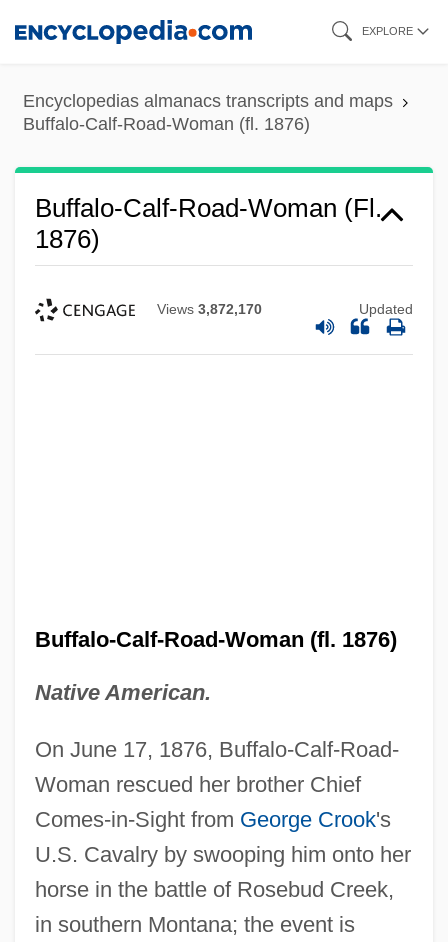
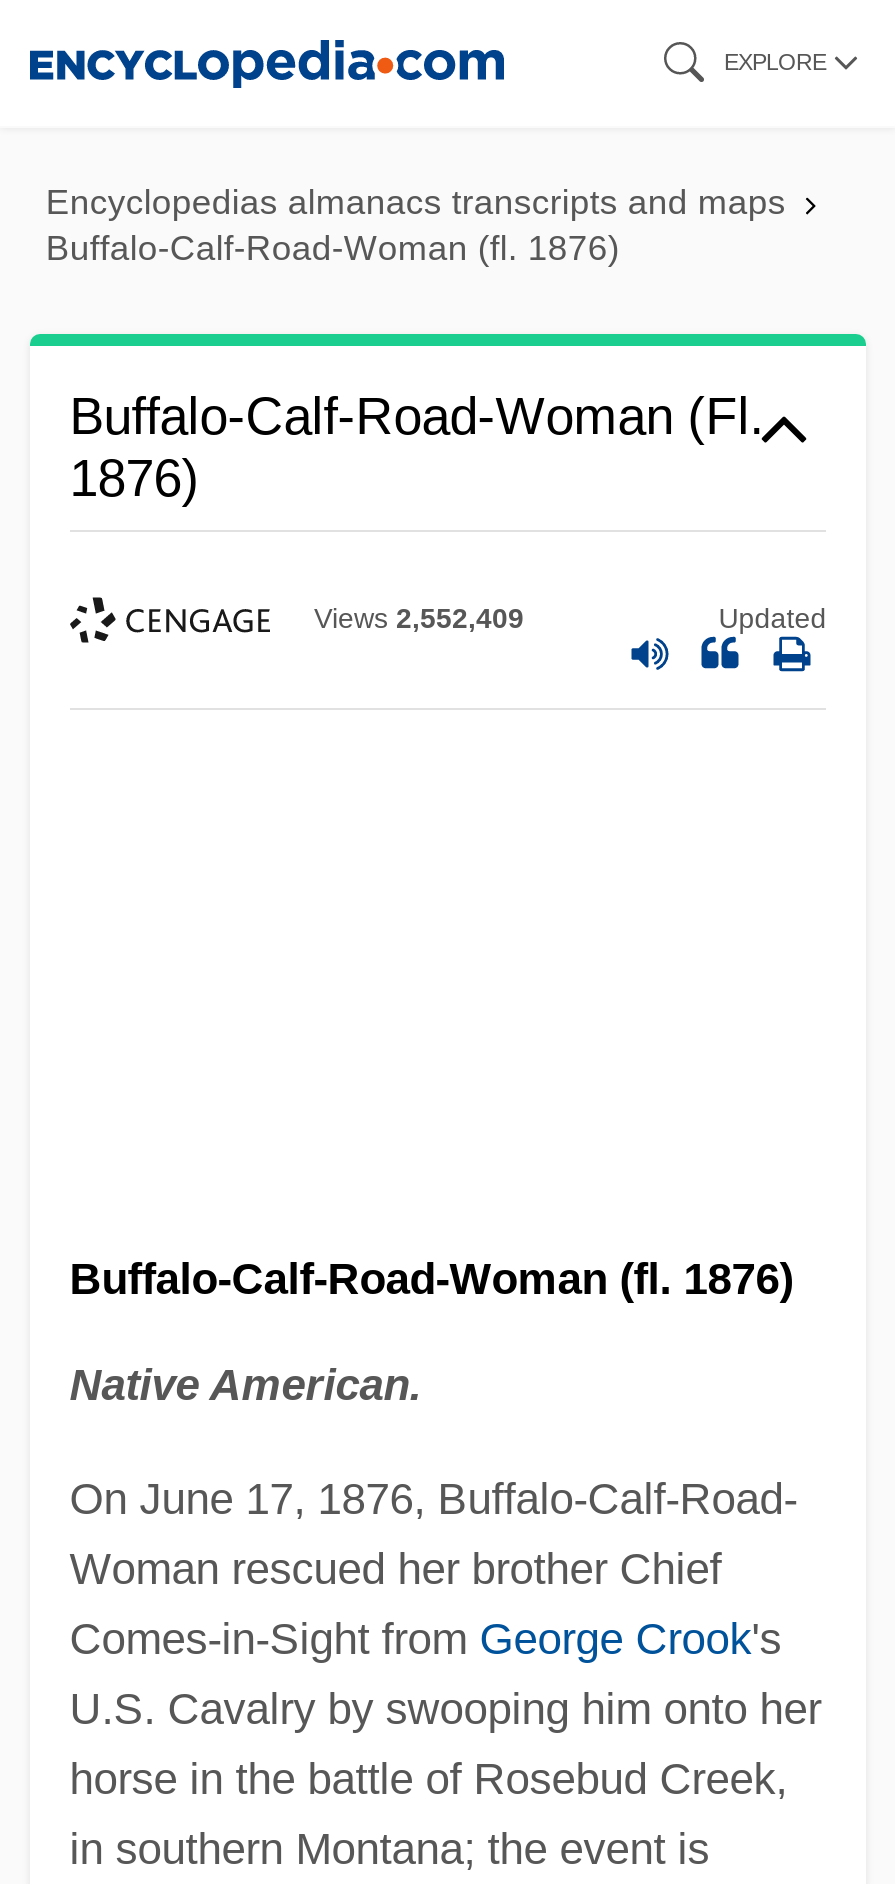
- Views 3,872,170
+ Views 2,552,409
